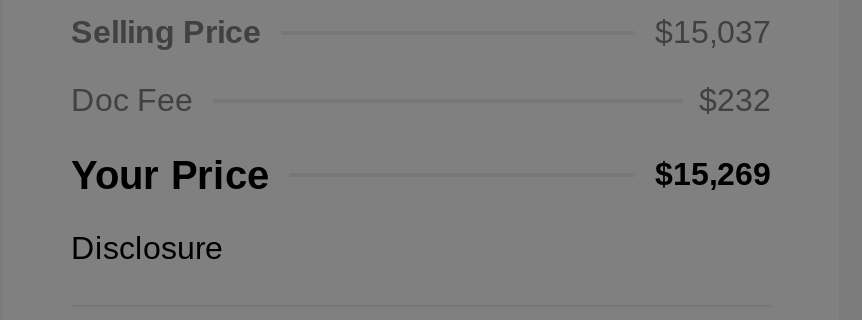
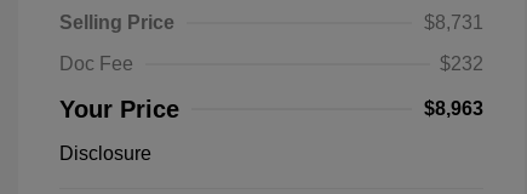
- $15,037
+ $8,731

- $15,269
+ $8,963
